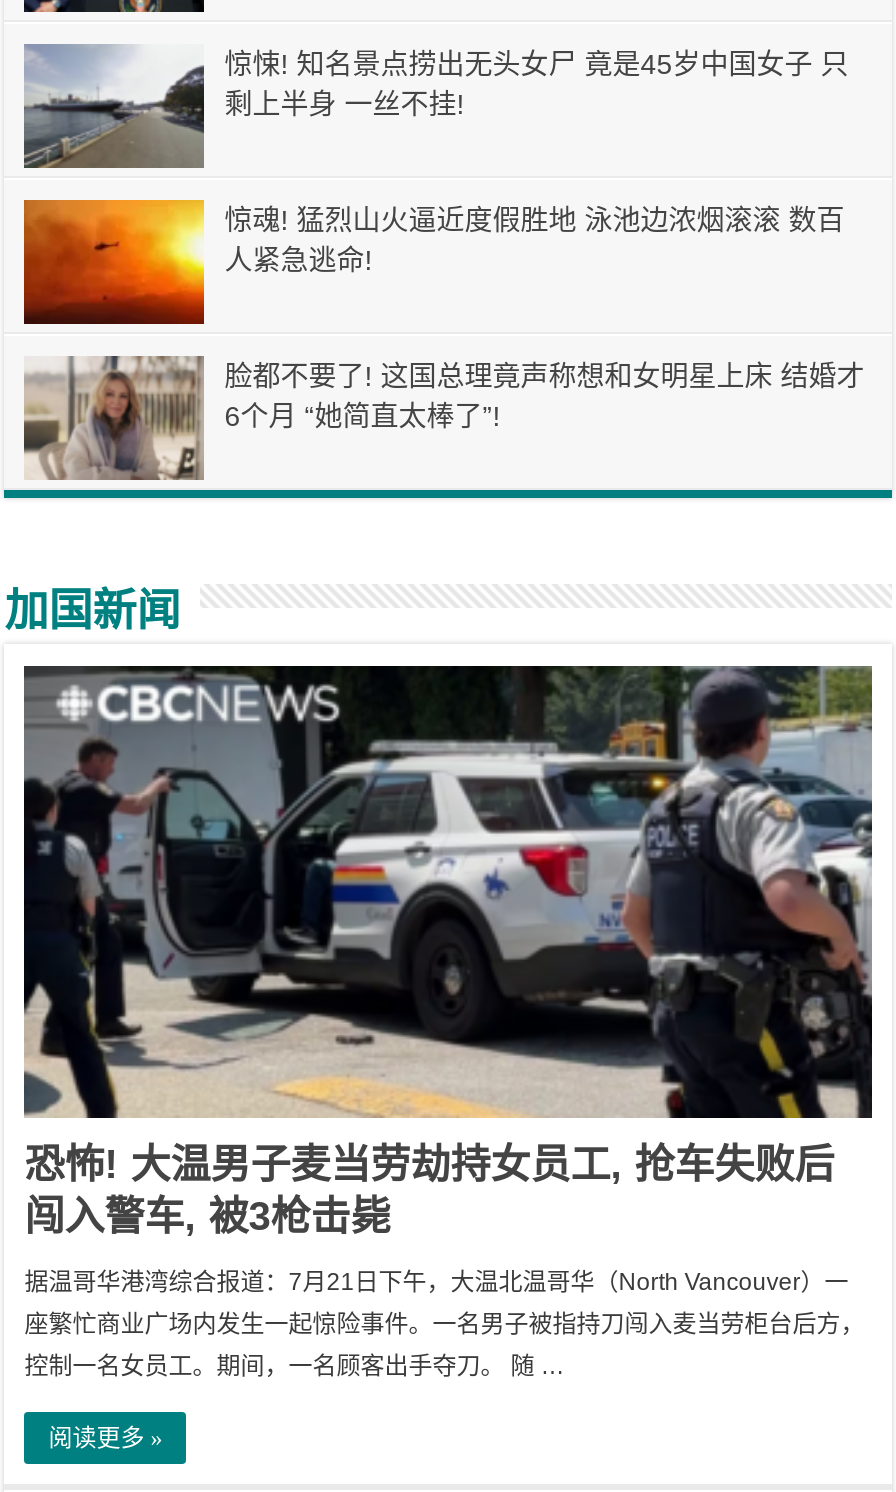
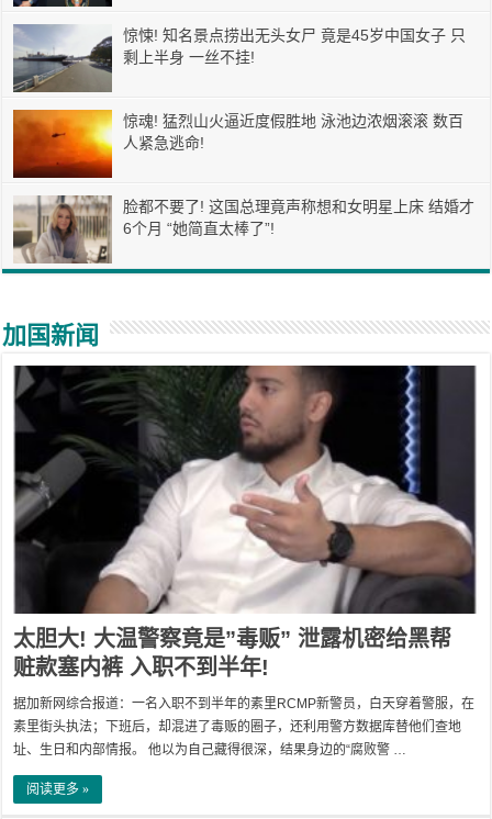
- [image]
- 恐怖! 大温男子麦当劳劫持女员工, 抢车失败后
- 闯入警车, 被3枪击毙
+ [image]
+ 太胆大! 大温警察竟是”毒贩” 泄露机密给黑帮
+ 赃款塞内裤 入职不到半年!

- 据温哥华港湾综合报道：7月21日下午，大温北温哥华（North Vancouver）一
+ 据加新网综合报道：一名入职不到半年的素里RCMP新警员，白天穿着警服，在

- 座繁忙商业广场内发生一起惊险事件。一名男子被指持刀闯入麦当劳柜台后方，
+ 素里街头执法；下班后，却混进了毒贩的圈子，还利用警方数据库替他们查地

- 控制一名女员工。期间，一名顾客出手夺刀。 随 …
+ 址、生日和内部情报。 他以为自己藏得很深，结果身边的“腐败警 …
